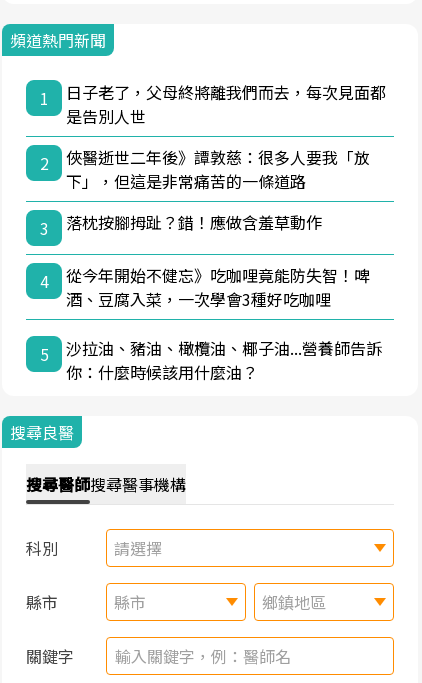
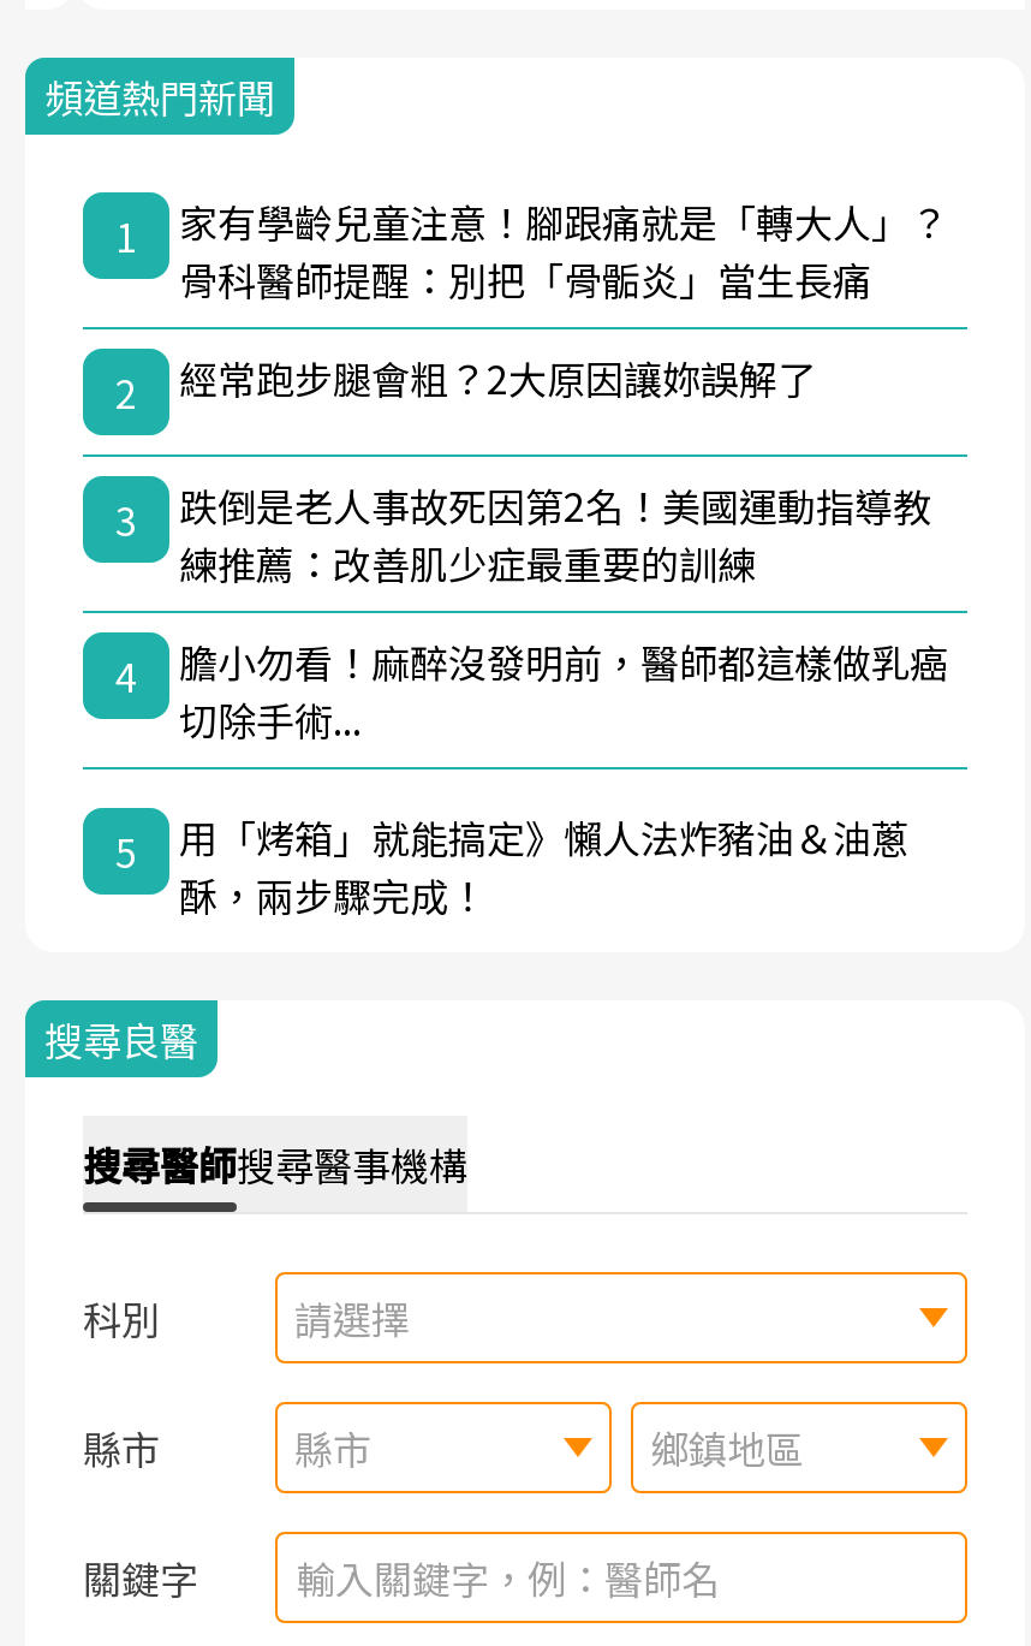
- 日子老了，父母終將離我們而去，每次見面都
- 是告別人世
+ 家有學齡兒童注意！腳跟痛就是「轉大人」？
+ 骨科醫師提醒：別把「骨骺炎」當生長痛

- 俠醫逝世二年後》譚敦慈：很多人要我「放
- 下」，但這是非常痛苦的一條道路
+ 經常跑步腿會粗？2大原因讓妳誤解了

- 落枕按腳拇趾？錯！應做含羞草動作
+ 跌倒是老人事故死因第2名！美國運動指導教
+ 練推薦：改善肌少症最重要的訓練

- 從今年開始不健忘》吃咖哩竟能防失智！啤
- 酒、豆腐入菜，一次學會3種好吃咖哩
+ 膽小勿看！麻醉沒發明前，醫師都這樣做乳癌
+ 切除手術...

- 沙拉油、豬油、橄欖油、椰子油...營養師告訴
- 你：什麼時候該用什麼油？
+ 用「烤箱」就能搞定》懶人法炸豬油＆油蔥
+ 酥，兩步驟完成！
